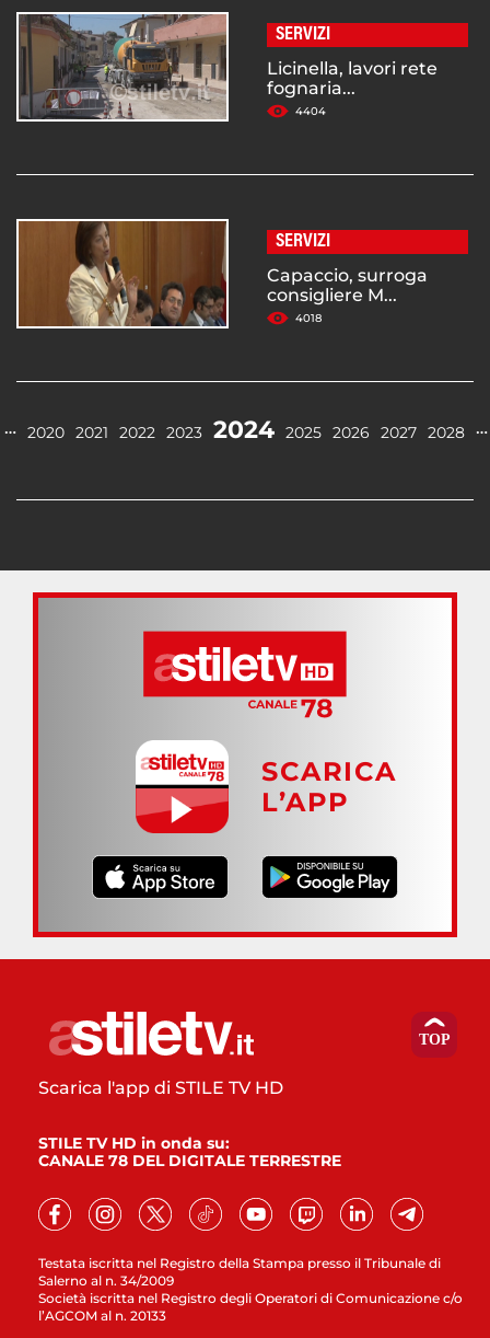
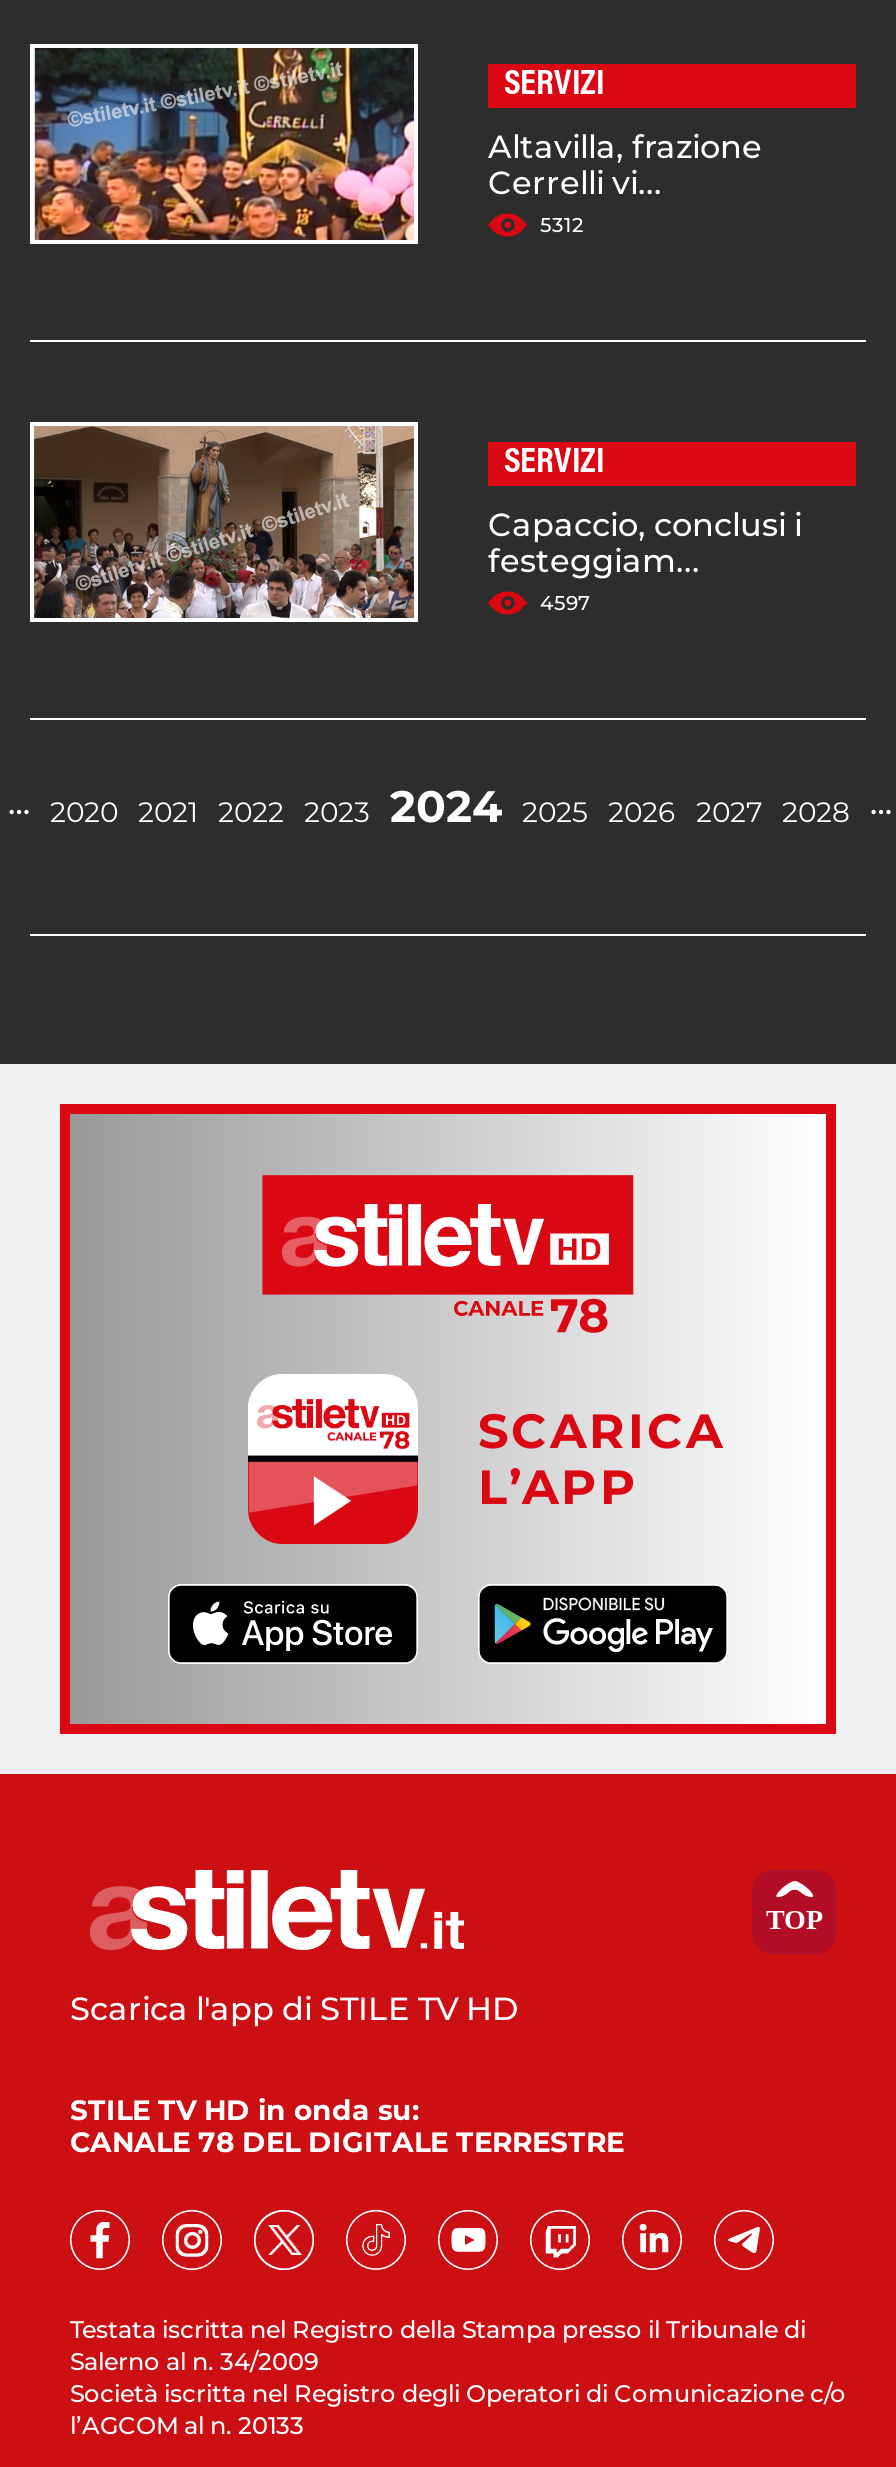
- [image]
- Licinella, lavori rete
- fognaria...
- 4404
+ [image]
+ Altavilla, frazione
+ Cerrelli vi...
+ 5312

- [image]
- Capaccio, surroga
- consigliere M...
- 4018
+ [image]
+ Capaccio, conclusi i
+ festeggiam...
+ 4597
